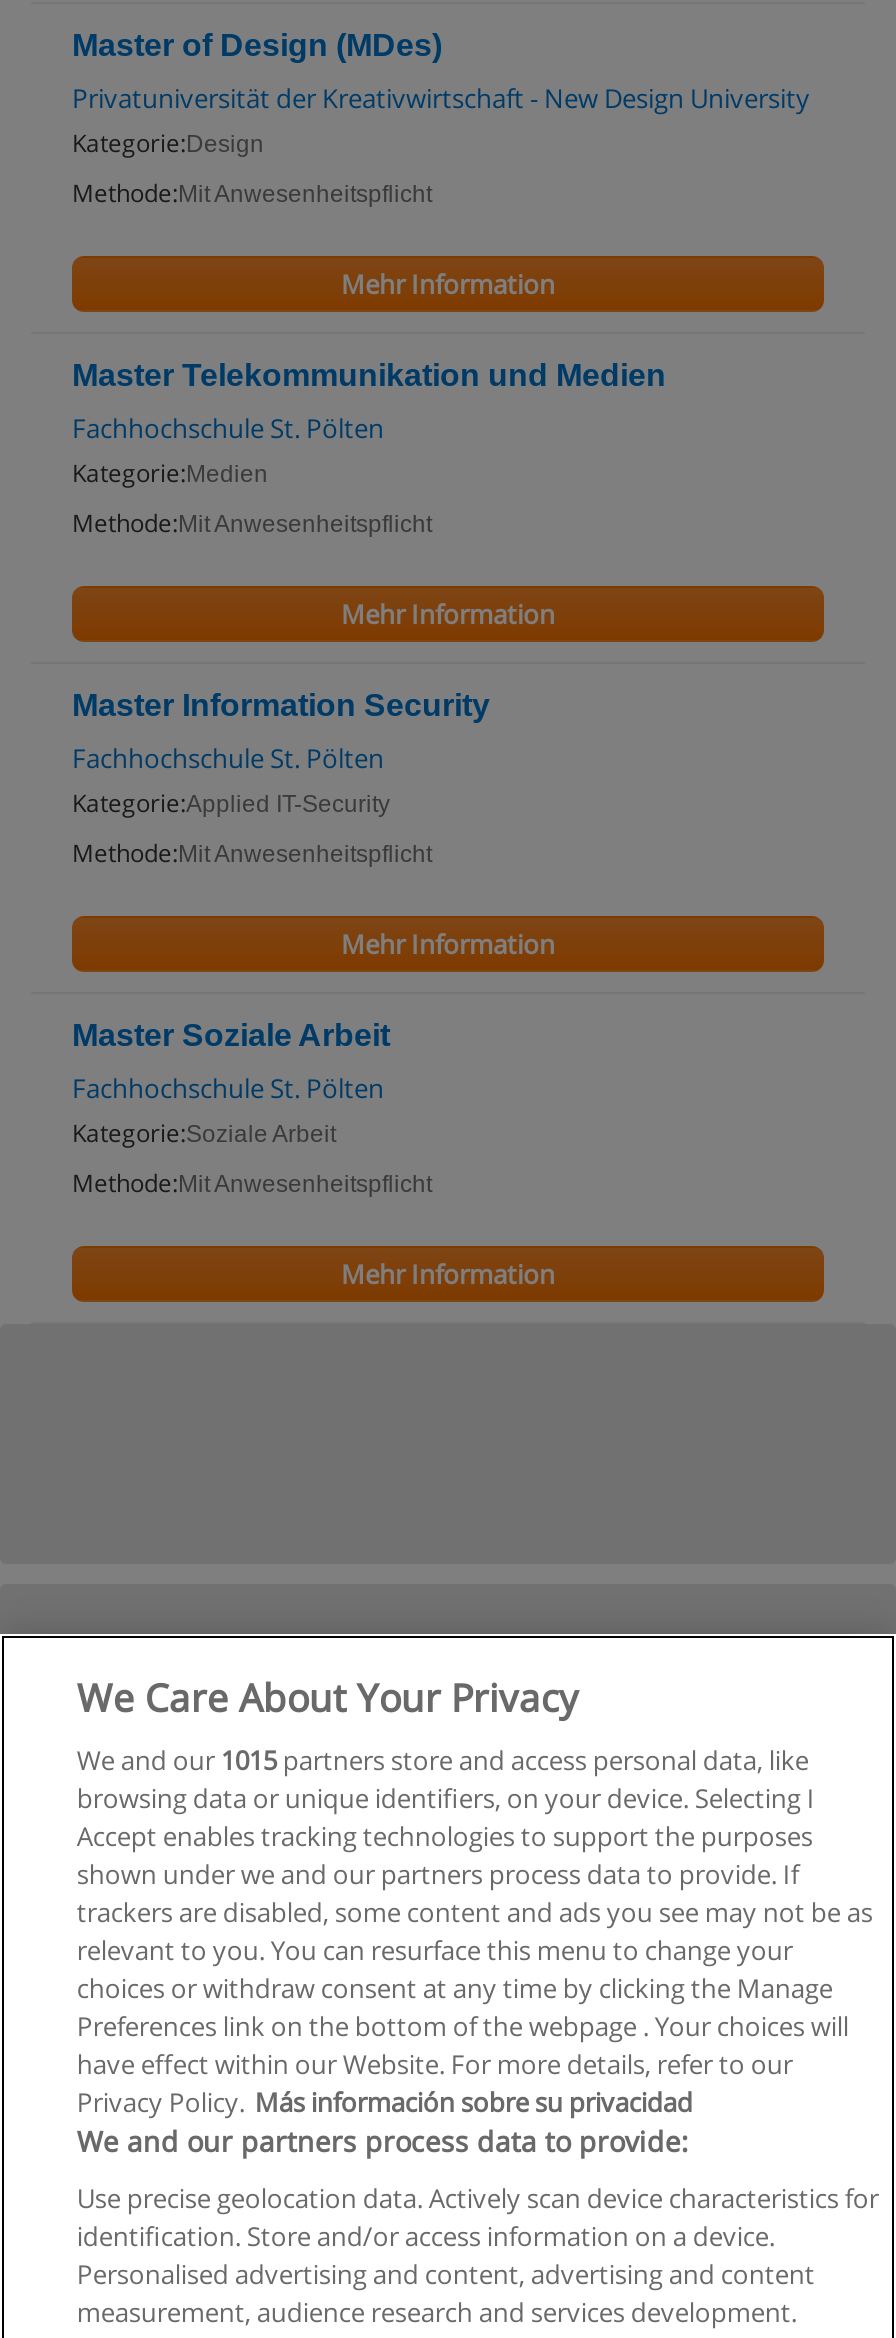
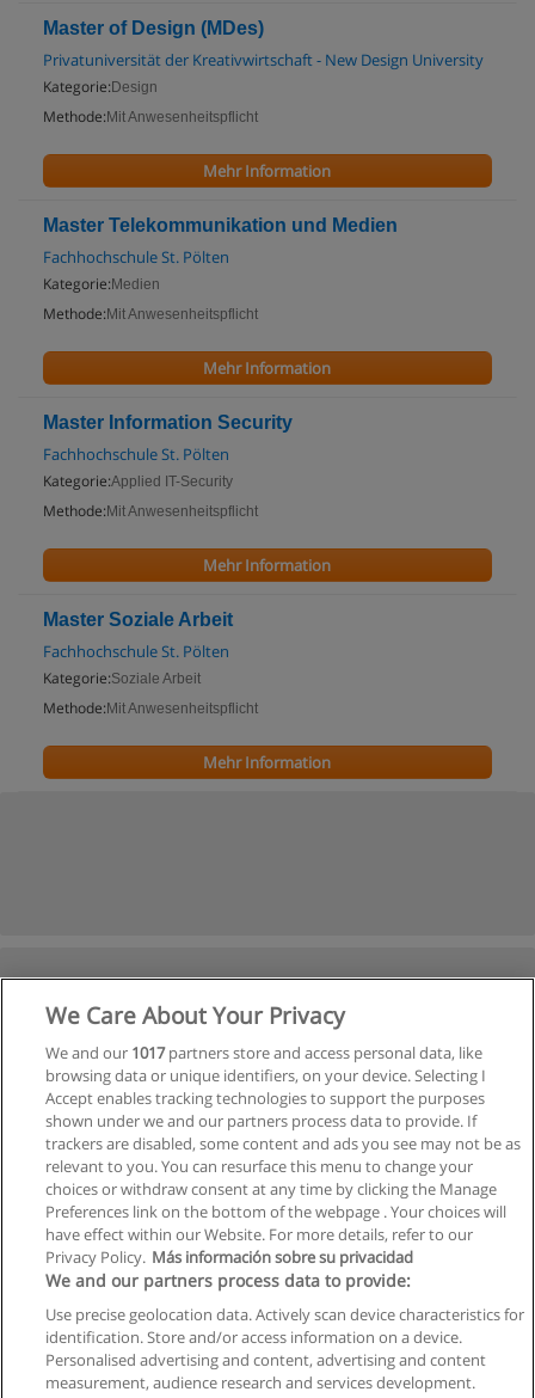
- We and our 1015 partners store and access personal data, like
+ We and our 1017 partners store and access personal data, like
